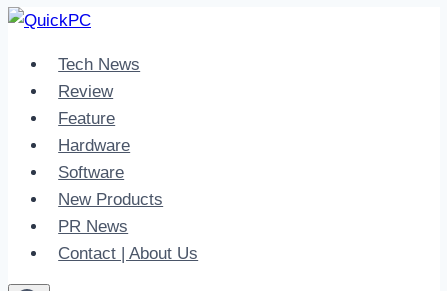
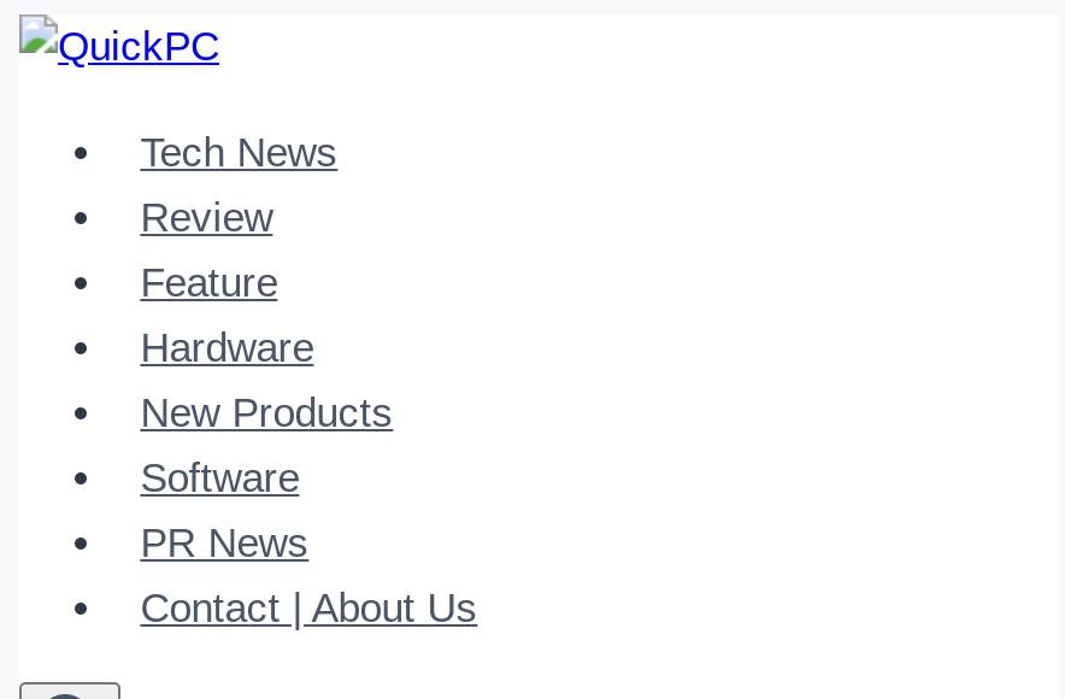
moved down: Software

moved up: New Products
